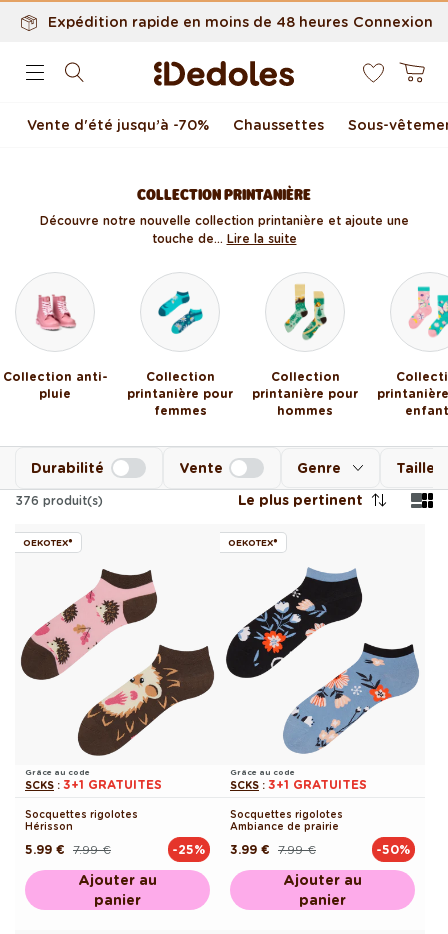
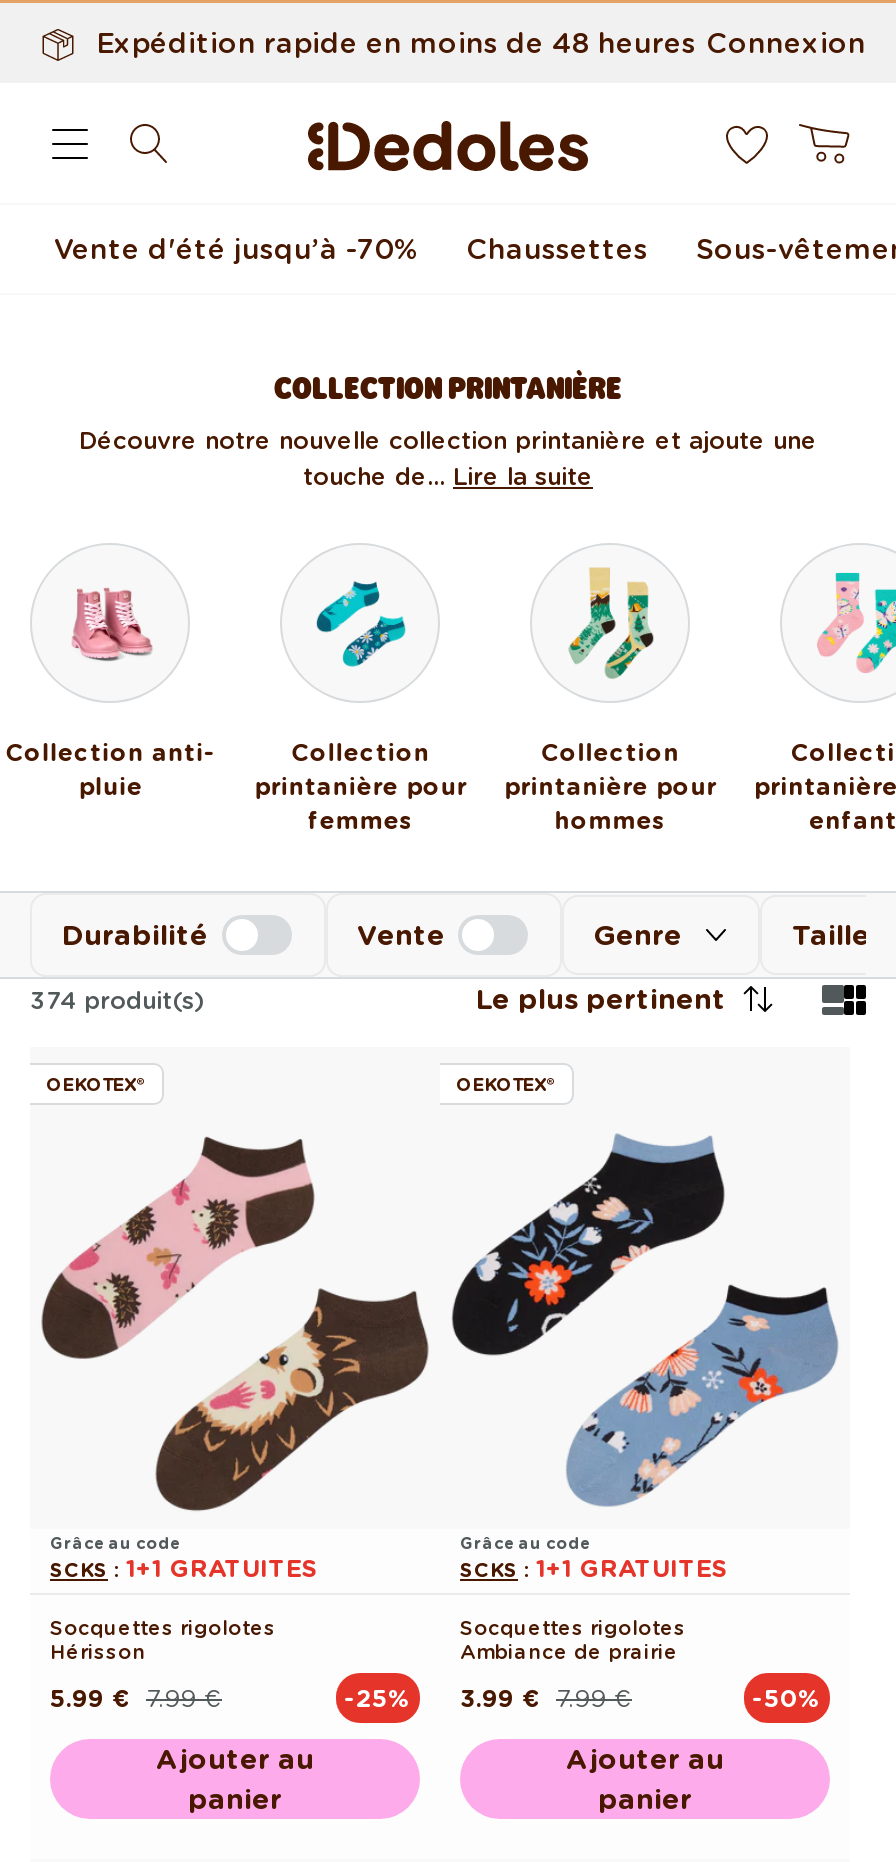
- 376 produit(s)
+ 374 produit(s)

- SCKS: 3+1 GRATUITES
+ SCKS: 1+1 GRATUITES

- SCKS: 3+1 GRATUITES
+ SCKS: 1+1 GRATUITES
